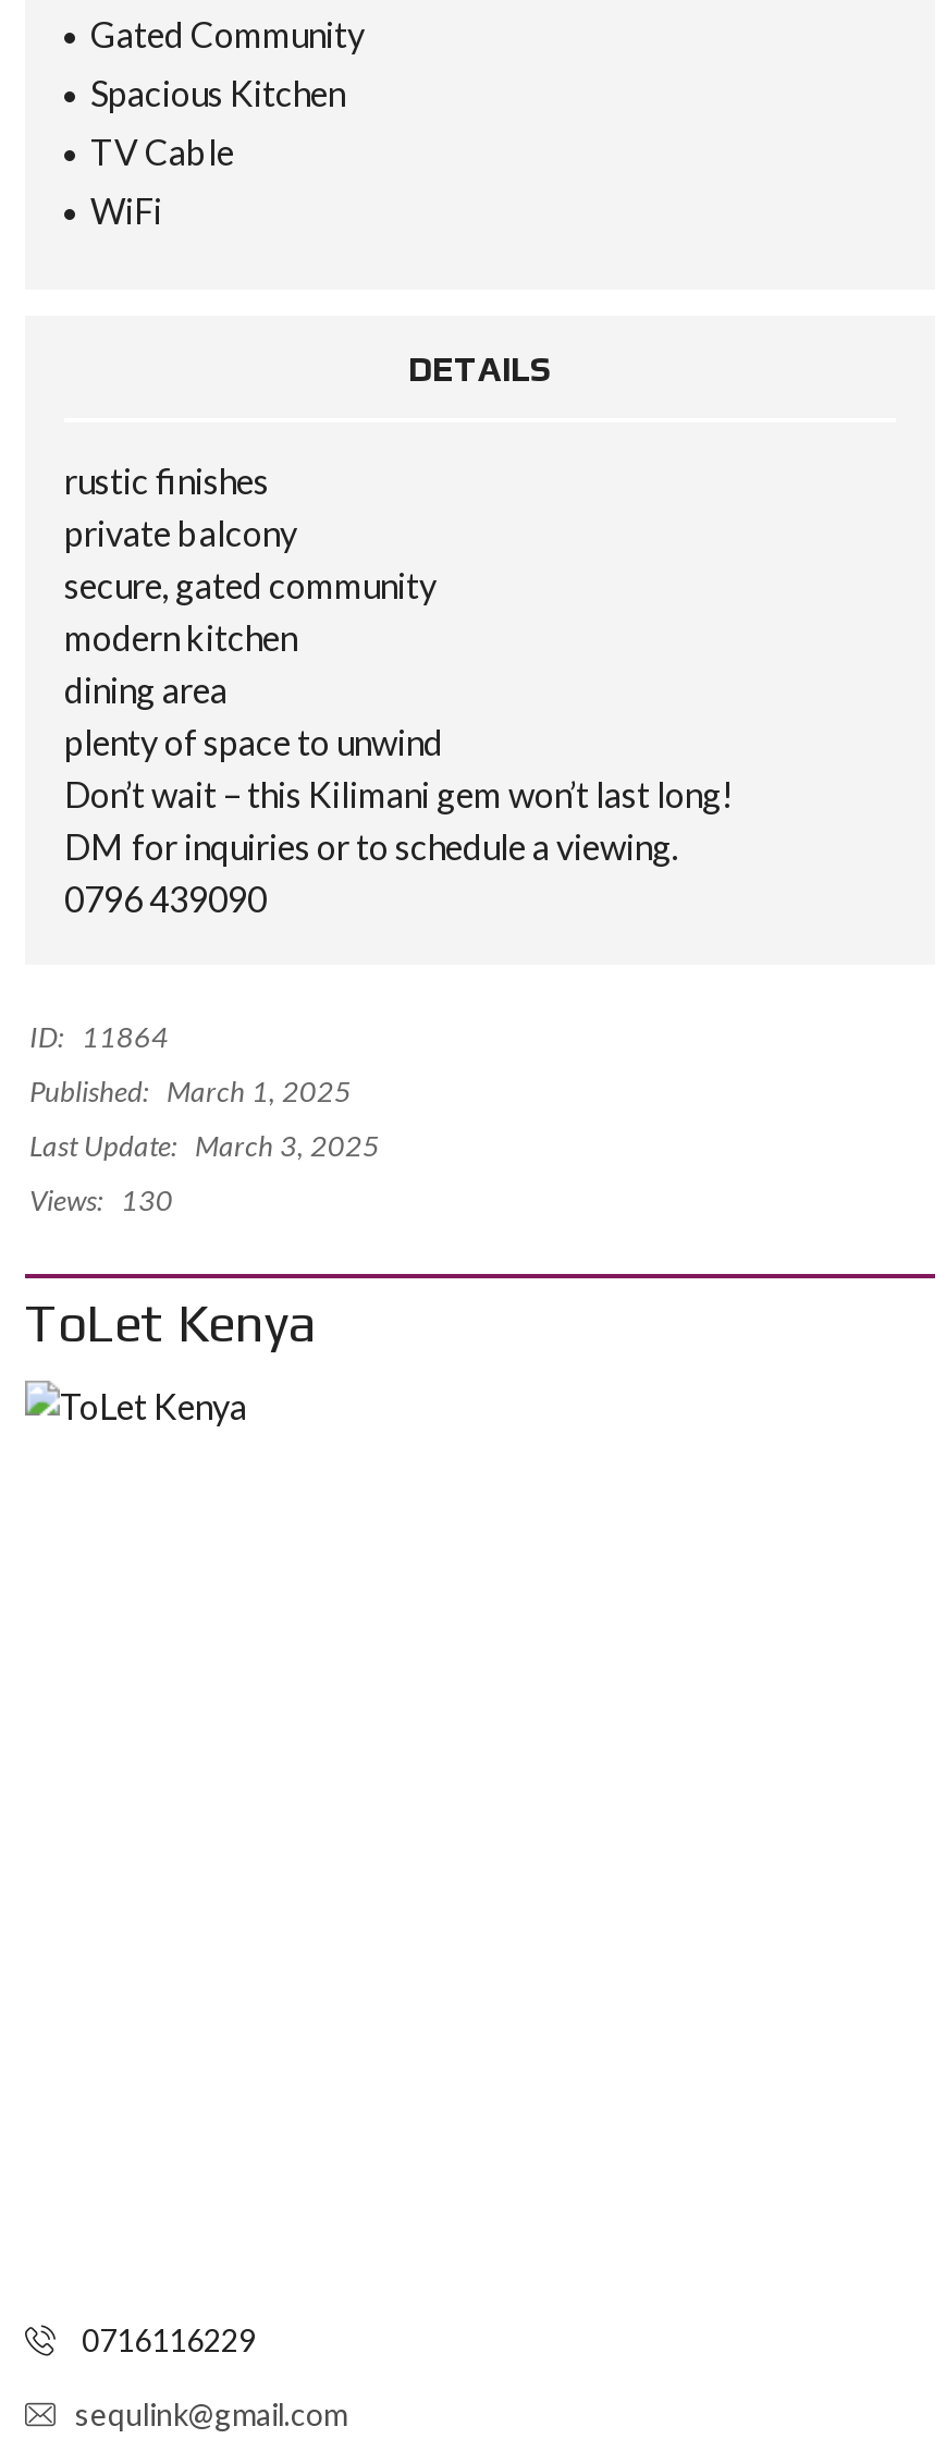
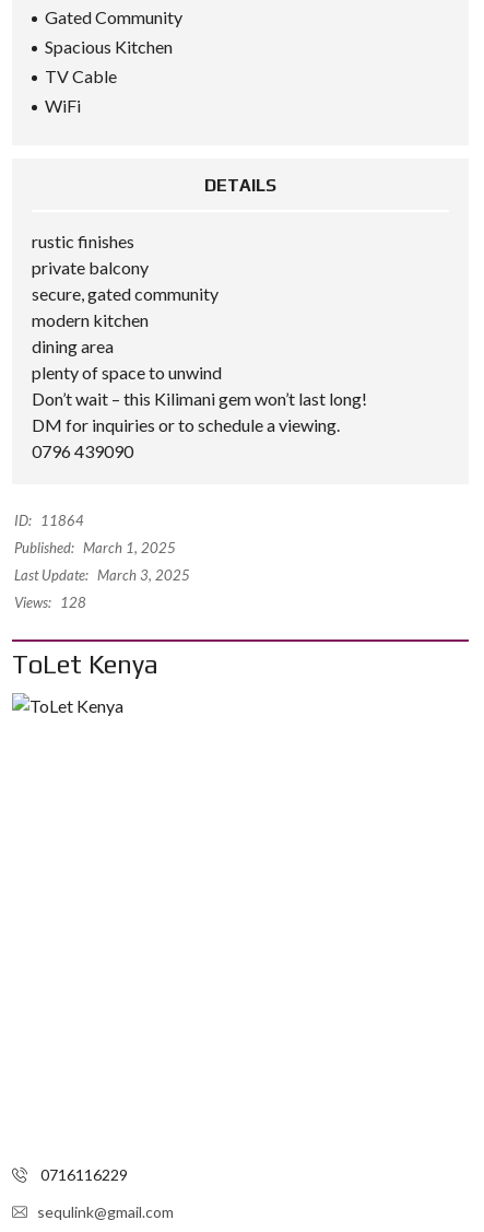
- Views: 130
+ Views: 128
